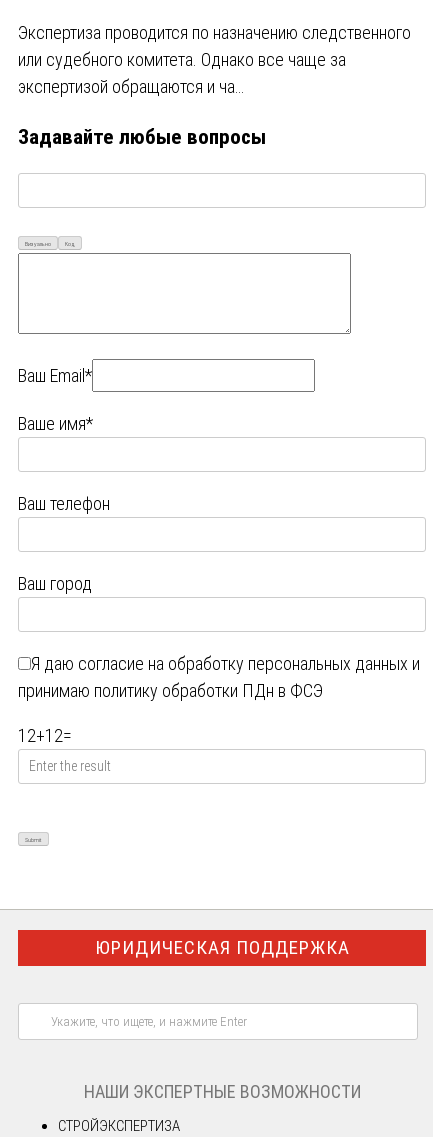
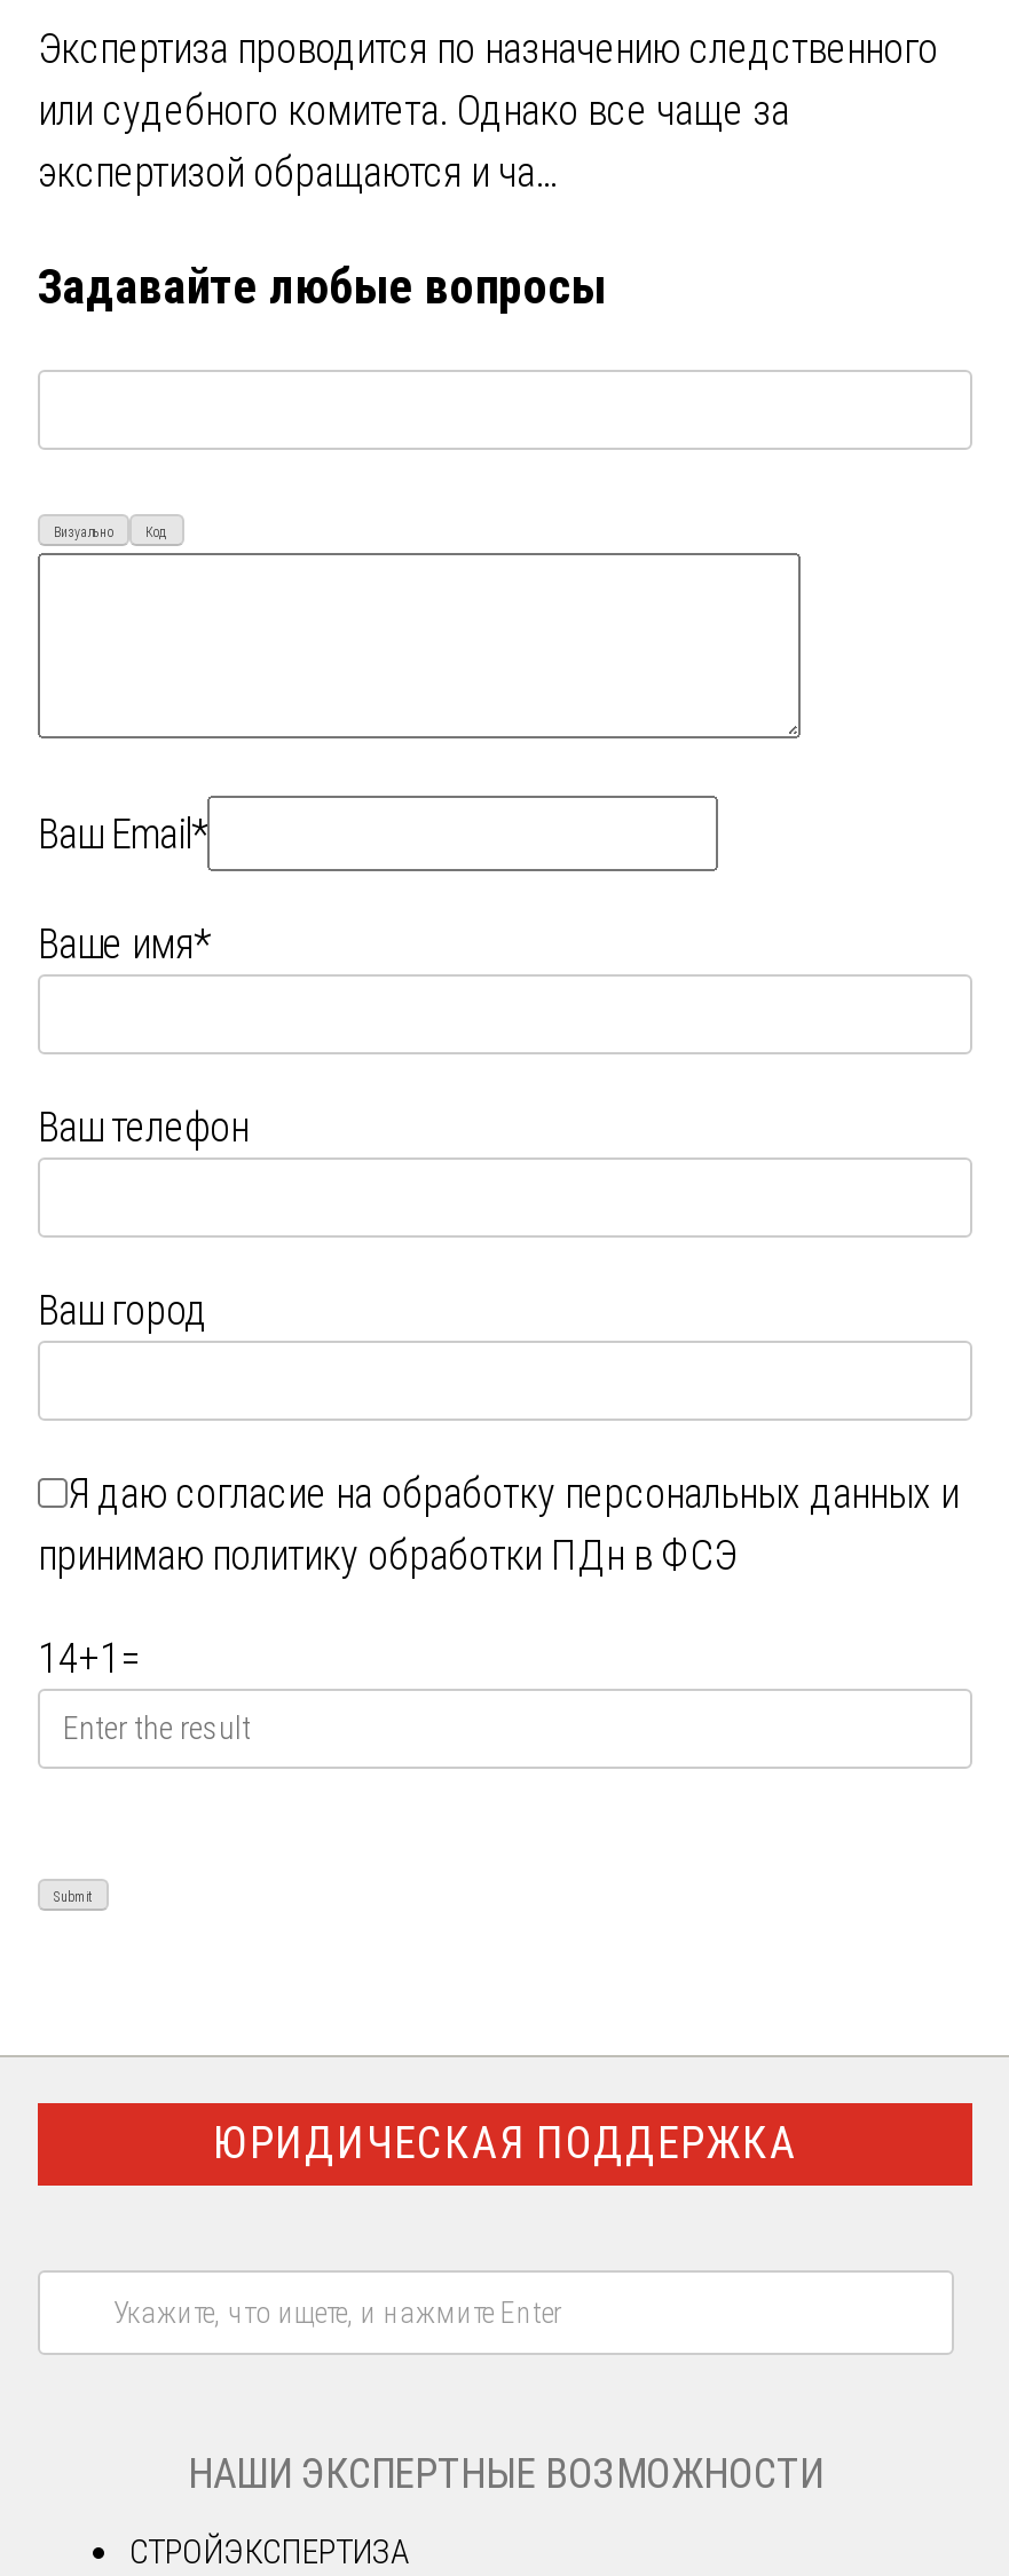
- 12+12 =
+ 14+1 =
